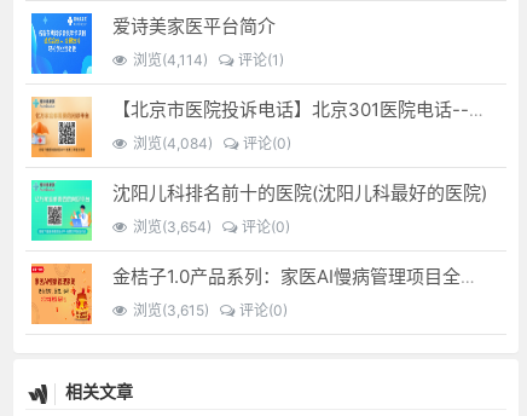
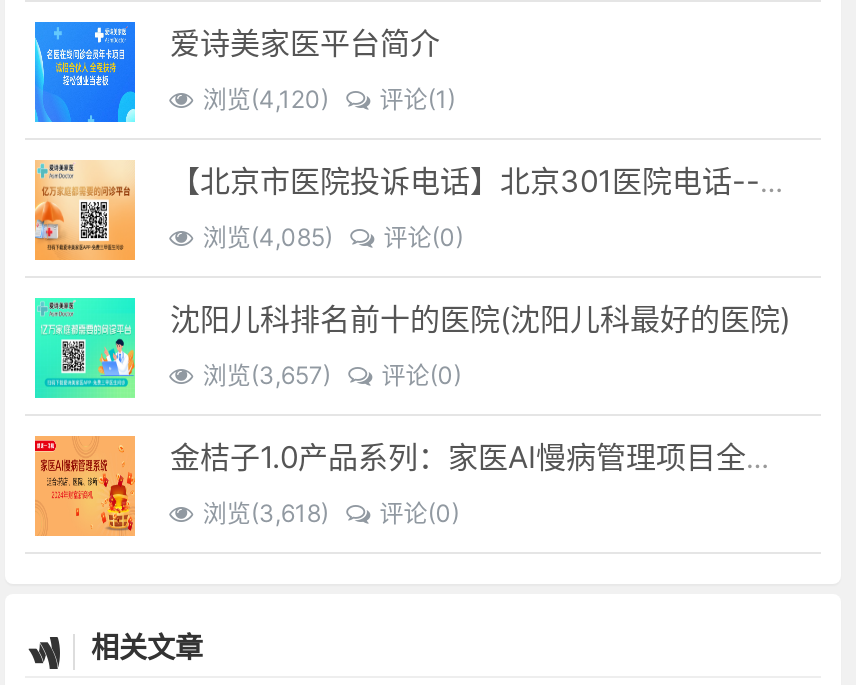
- 浏览(4,114) 评论(1)
+ 浏览(4,120) 评论(1)

- 浏览(4,084) 评论(0)
+ 浏览(4,085) 评论(0)

- 浏览(3,654) 评论(0)
+ 浏览(3,657) 评论(0)

- 浏览(3,615) 评论(0)
+ 浏览(3,618) 评论(0)
